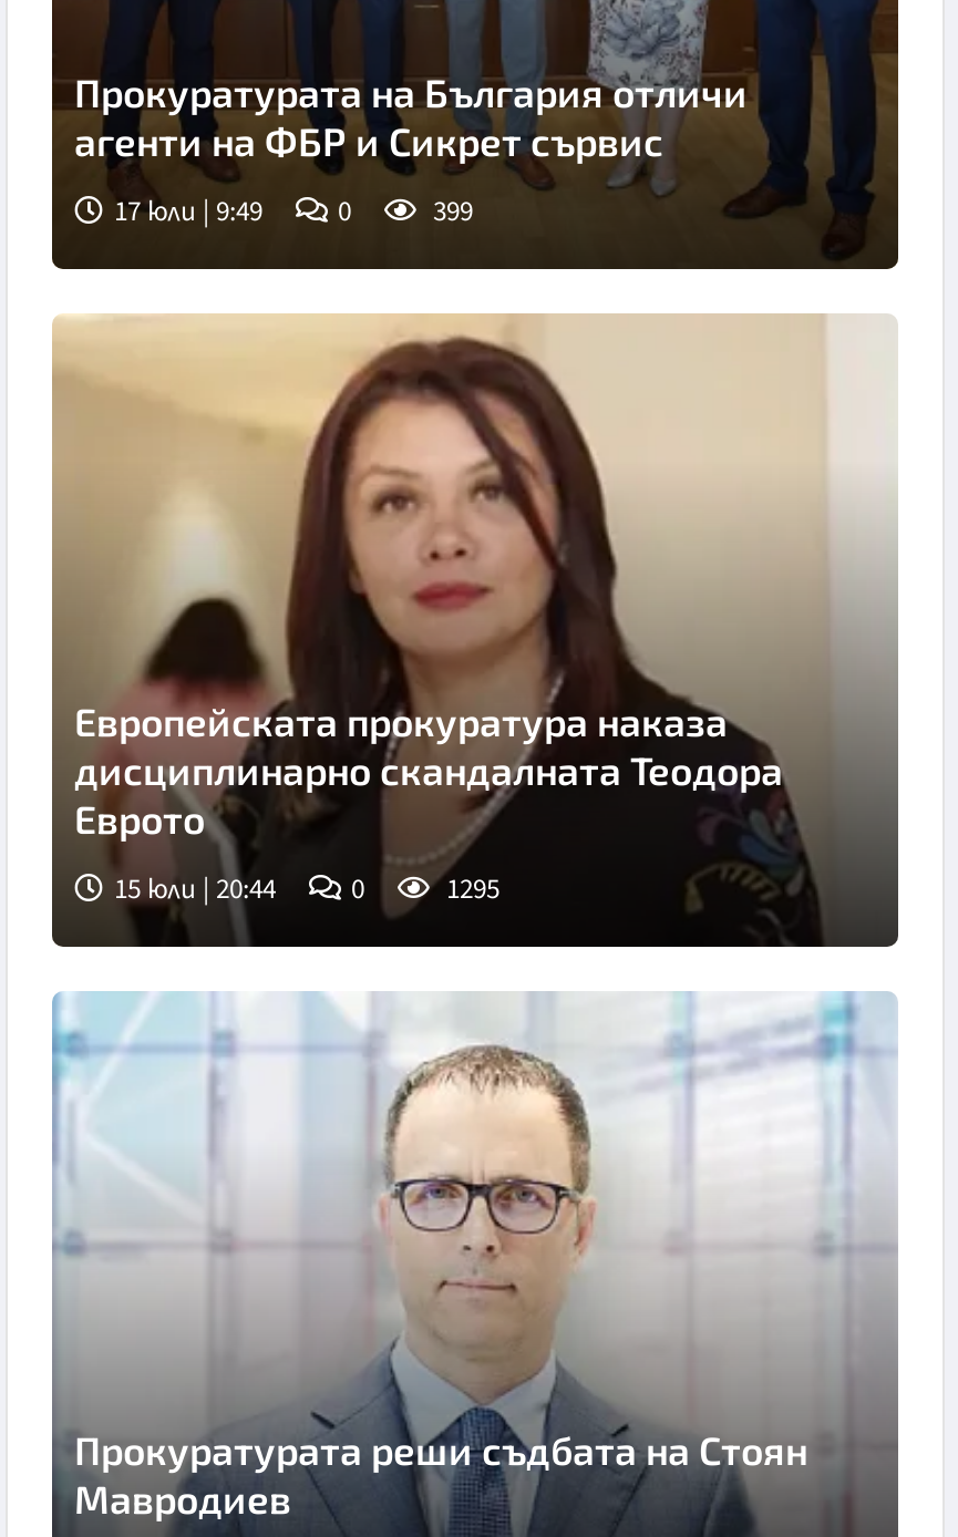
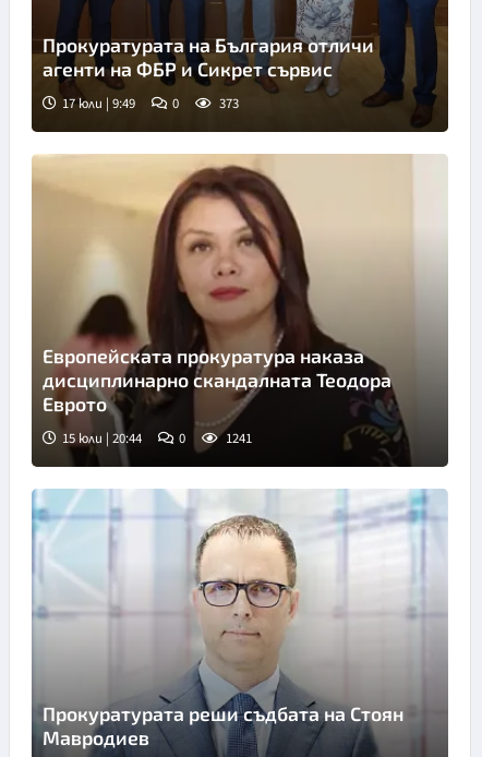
- 399
+ 373

- 1295
+ 1241
